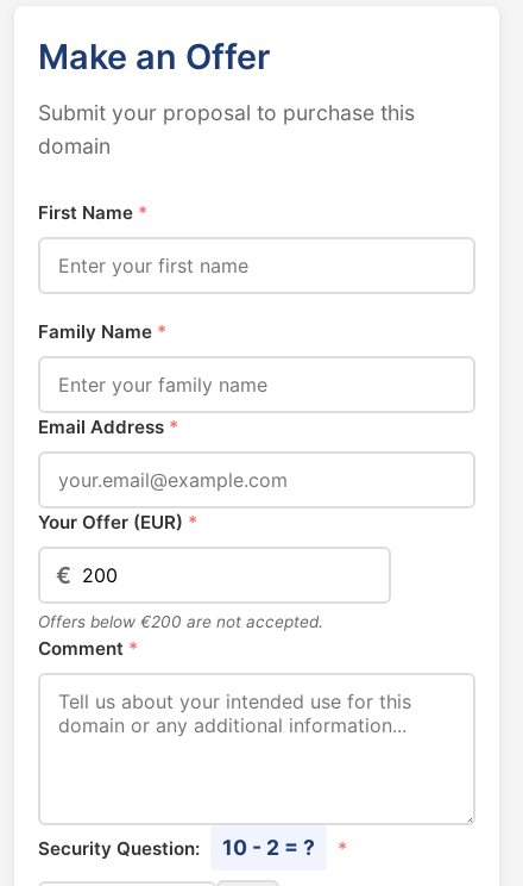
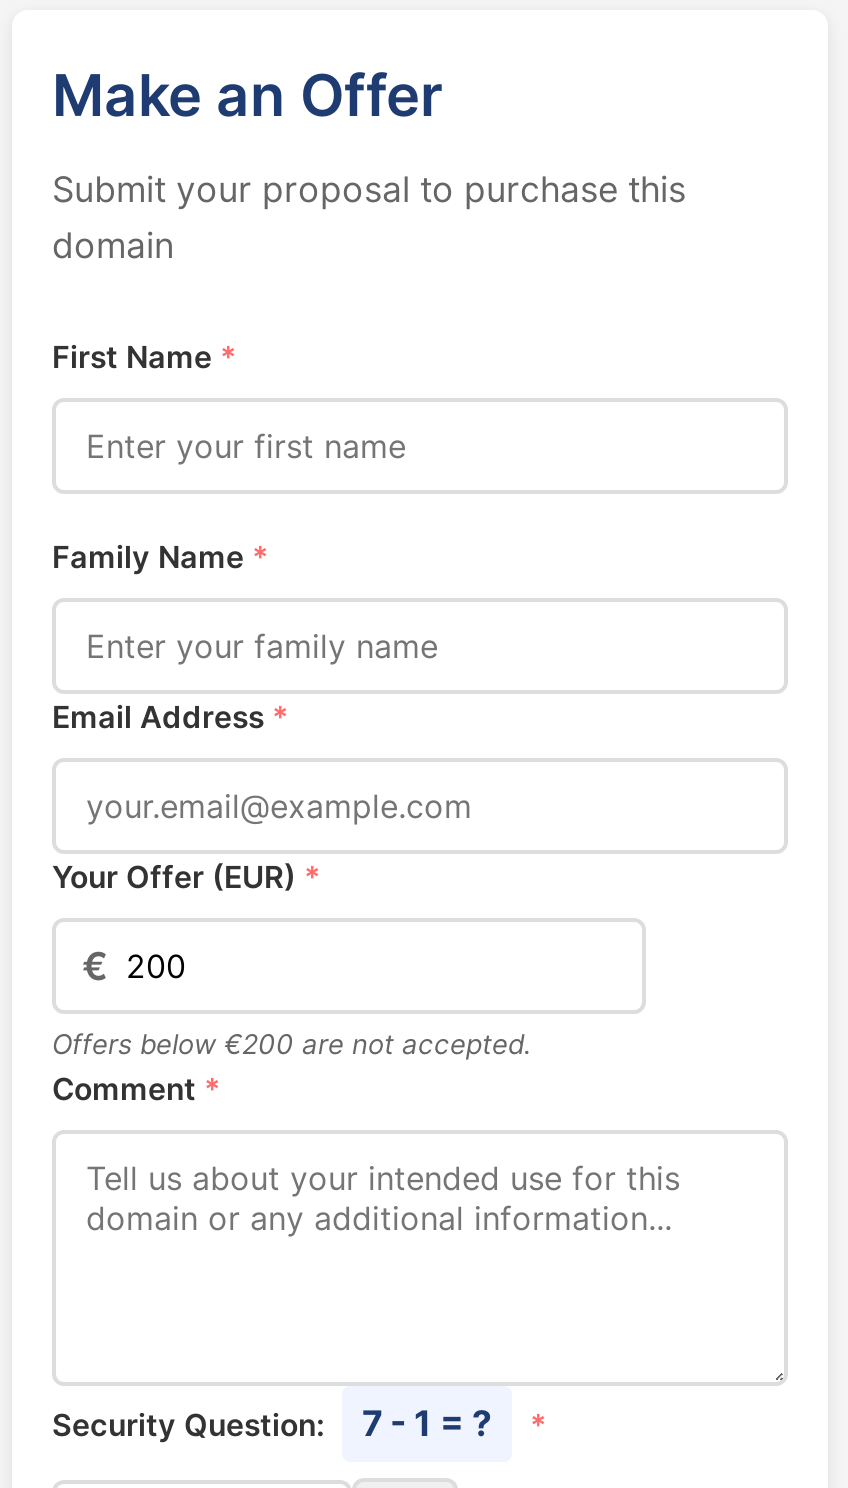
- 10 - 2 = ?
+ 7 - 1 = ?
